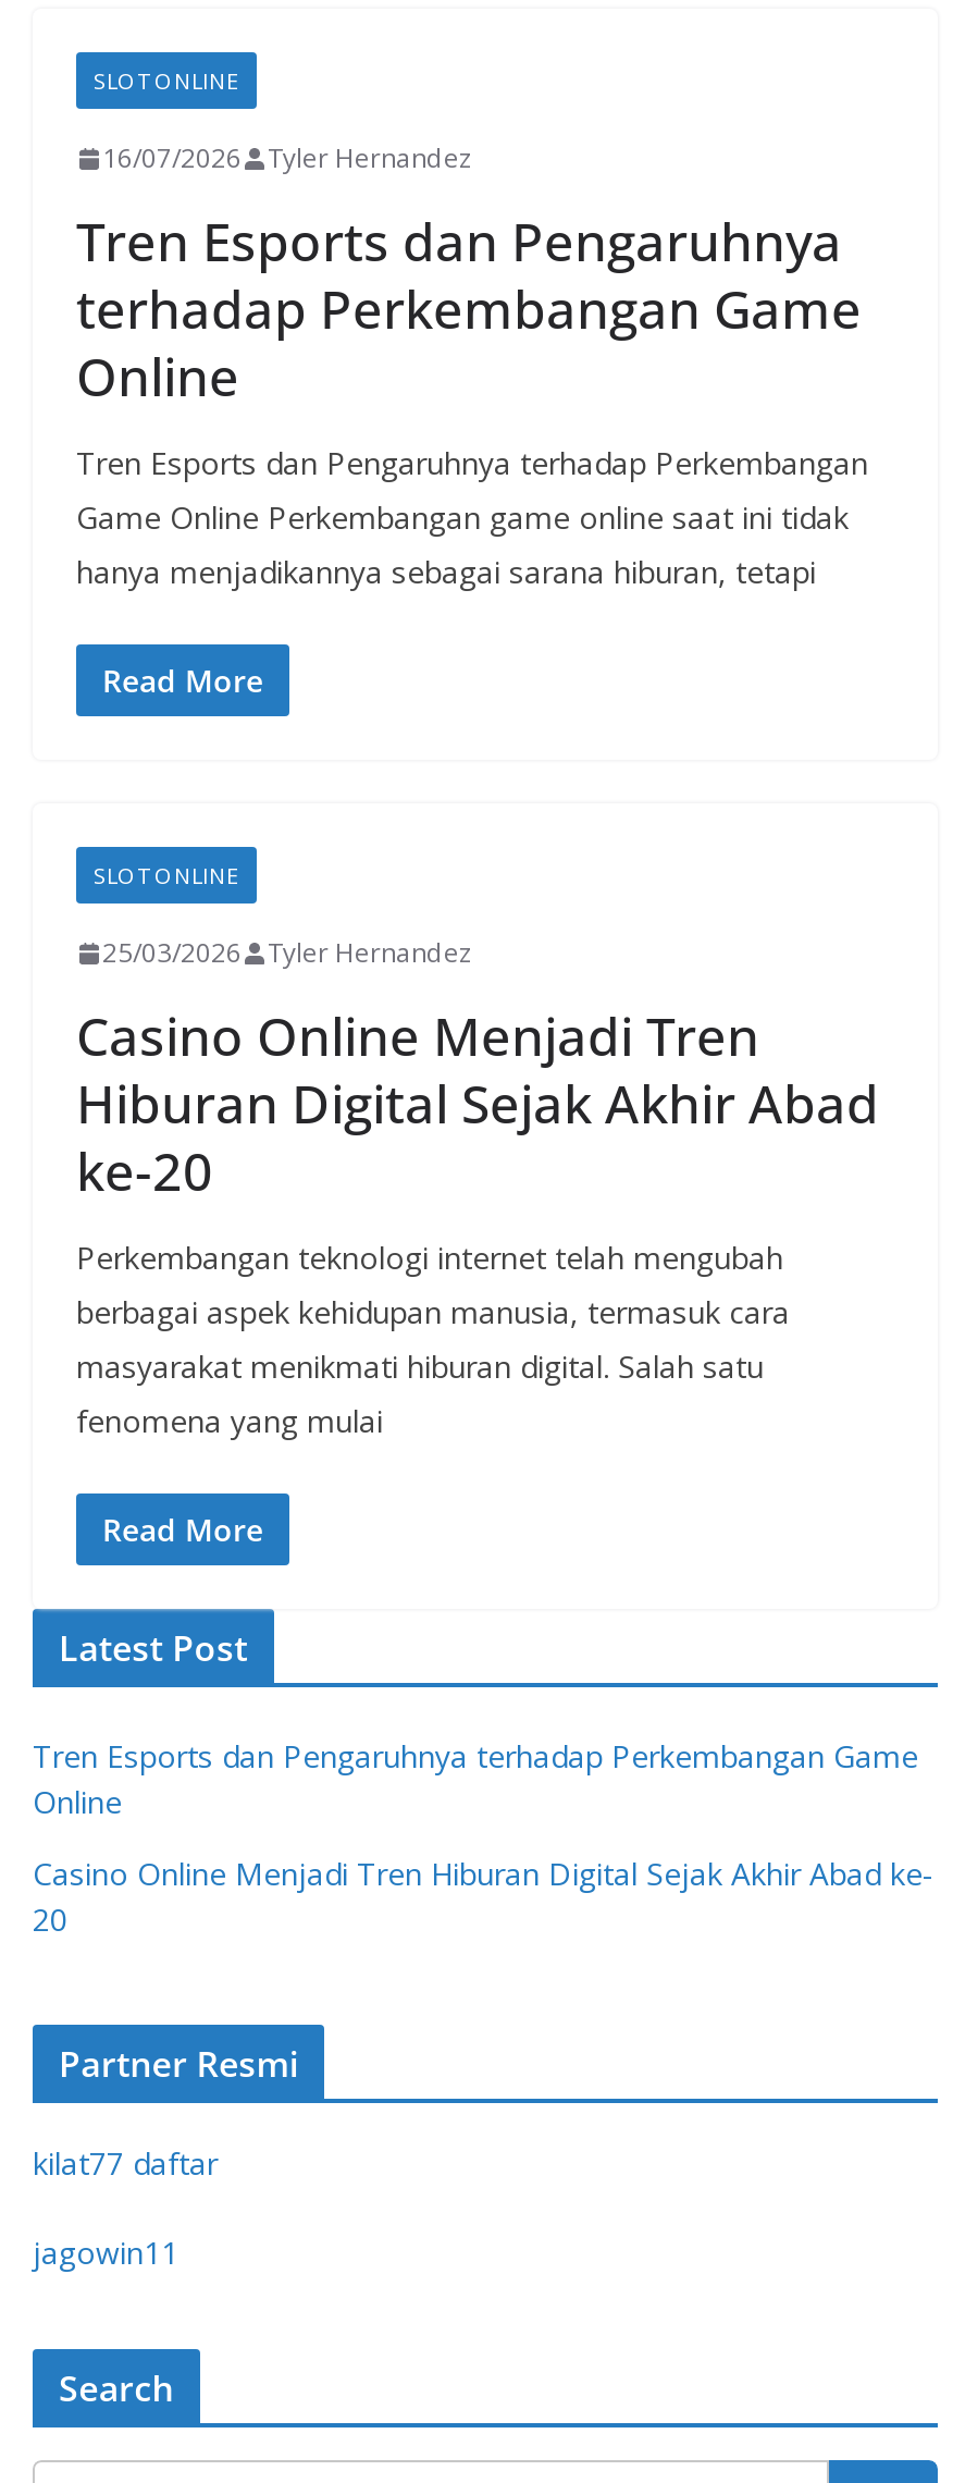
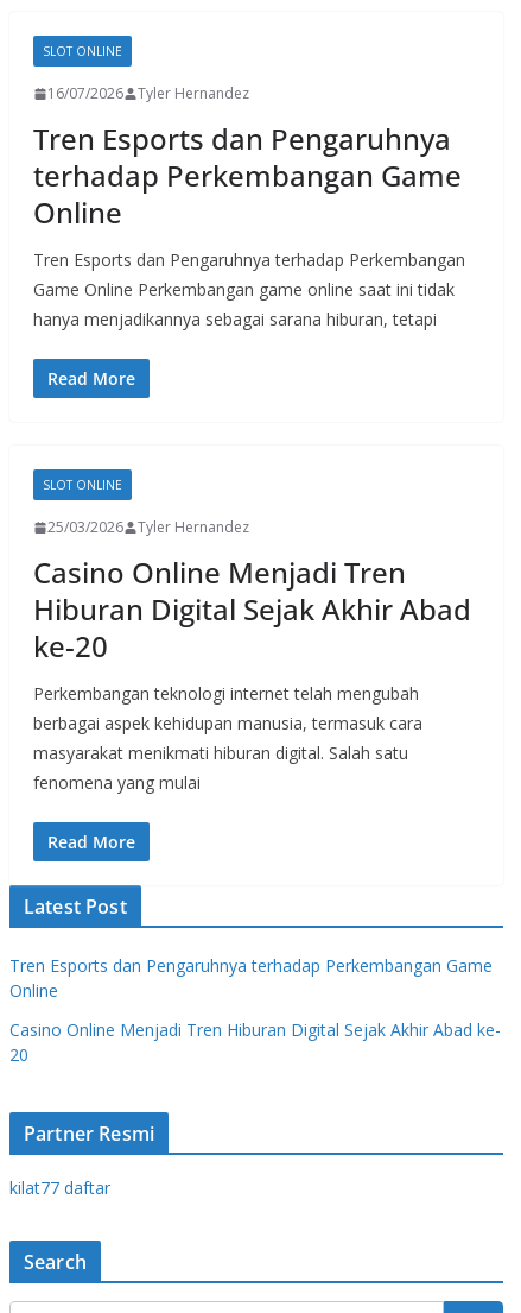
- jagowin11
